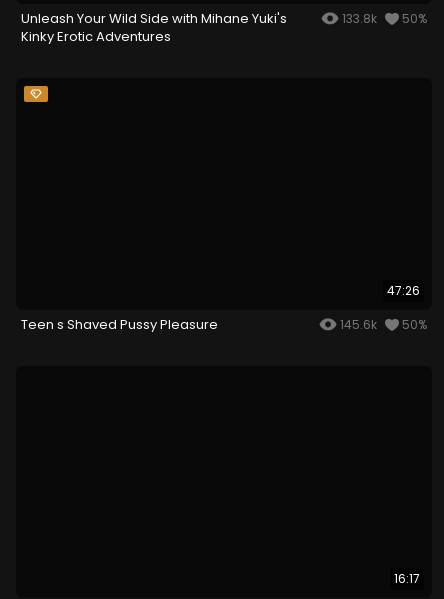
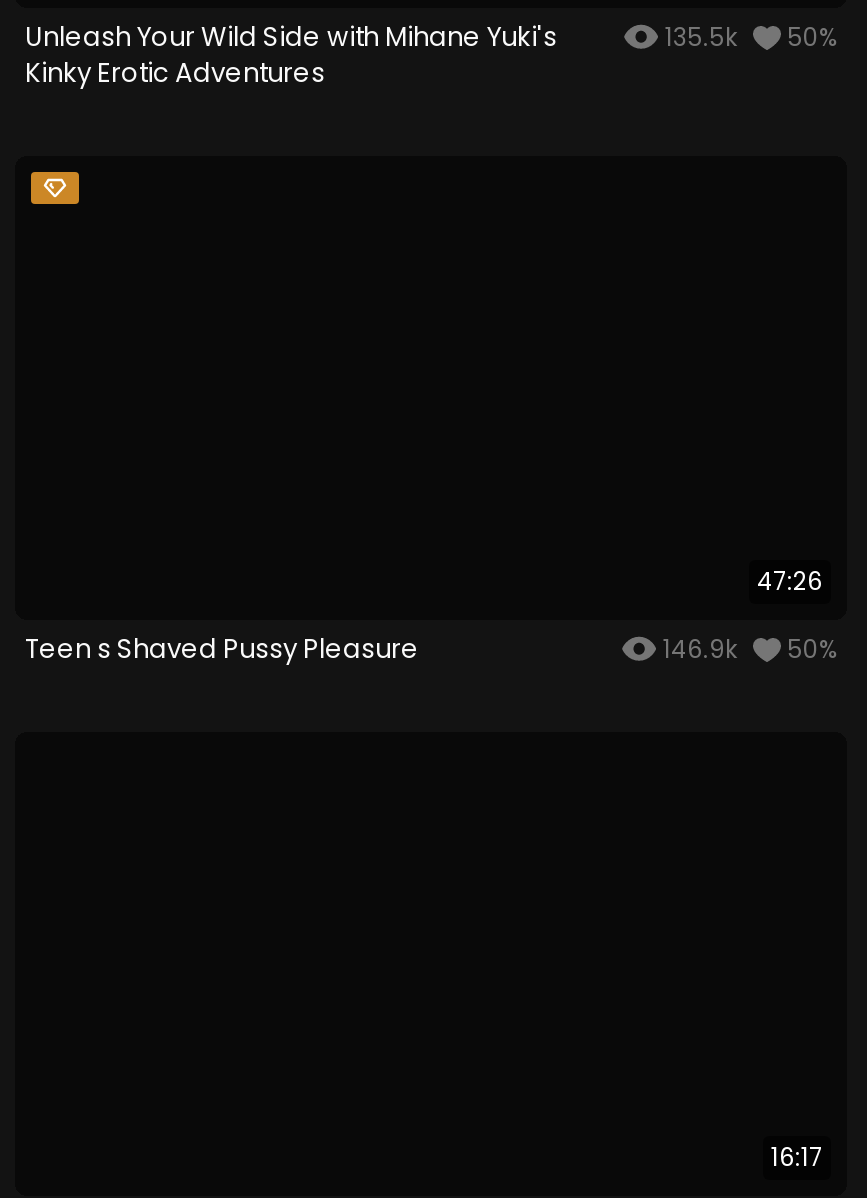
- 133.8k 50%
+ 135.5k 50%

- 145.6k 50%
+ 146.9k 50%
